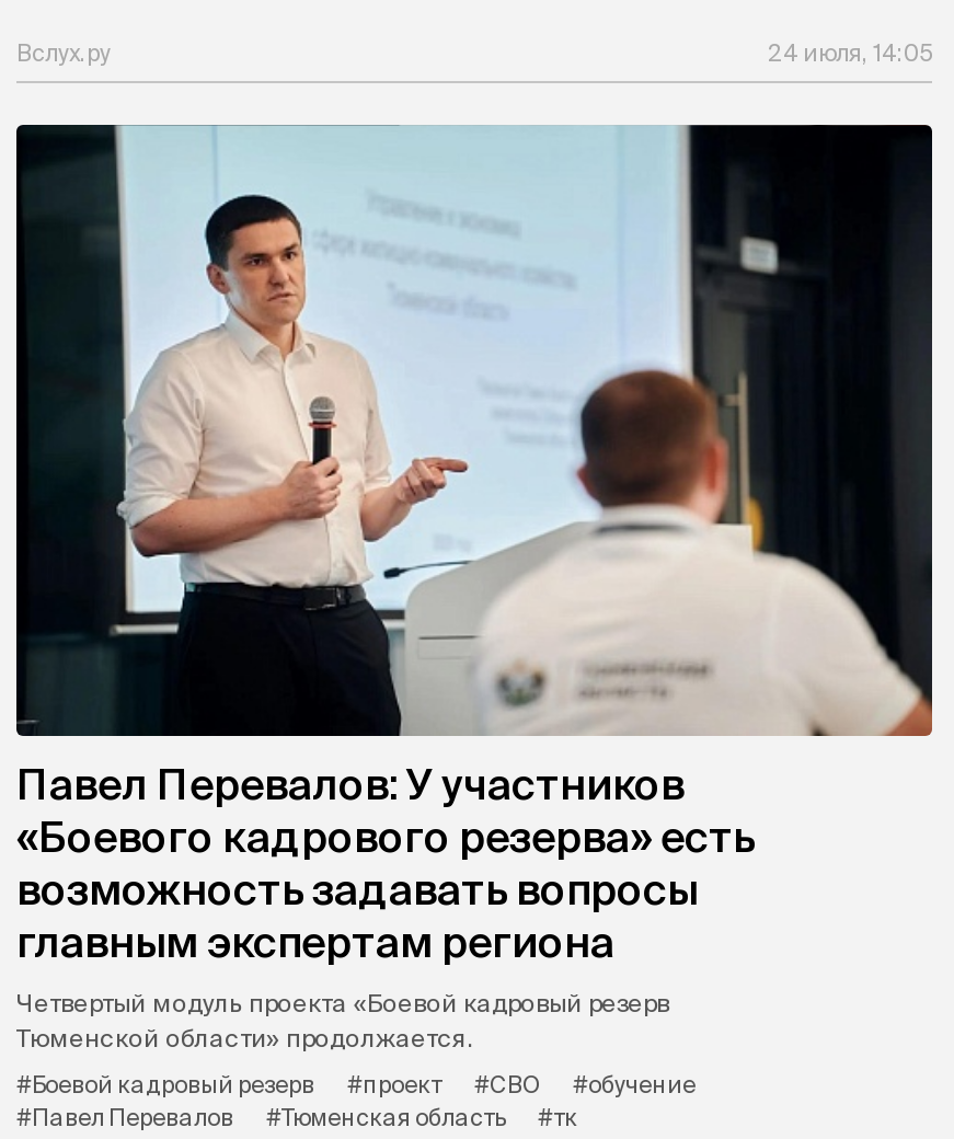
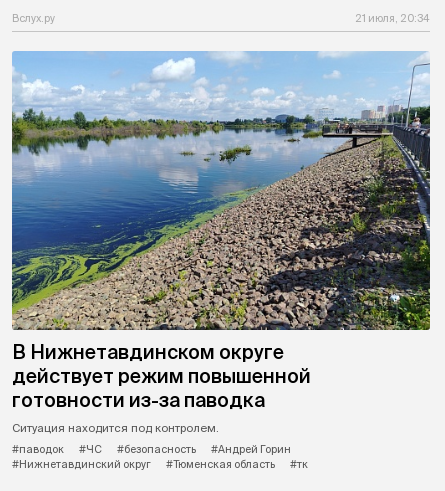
- 24 июля, 14:05
+ 21 июля, 20:34

- [image]
- Павел Перевалов: У участников
- «Боевого кадрового резерва» есть
- возможность задавать вопросы
- главным экспертам региона
+ [image]
+ В Нижнетавдинском округе
+ действует режим повышенной
+ готовности из-за паводка

- Четвертый модуль проекта «Боевой кадровый резерв
- Тюменской области» продолжается.
+ Ситуация находится под контролем.

- #Боевой кадровый резерв
- #проект
- #СВО
- #обучение
- #Павел Перевалов
+ #паводок
+ #ЧС
+ #безопасность
+ #Андрей Горин
+ #Нижнетавдинский округ
